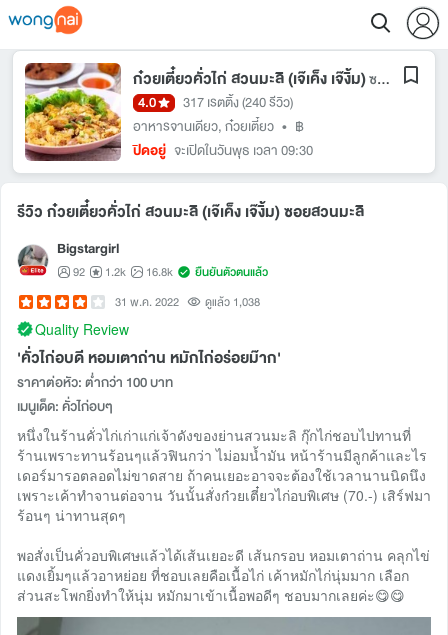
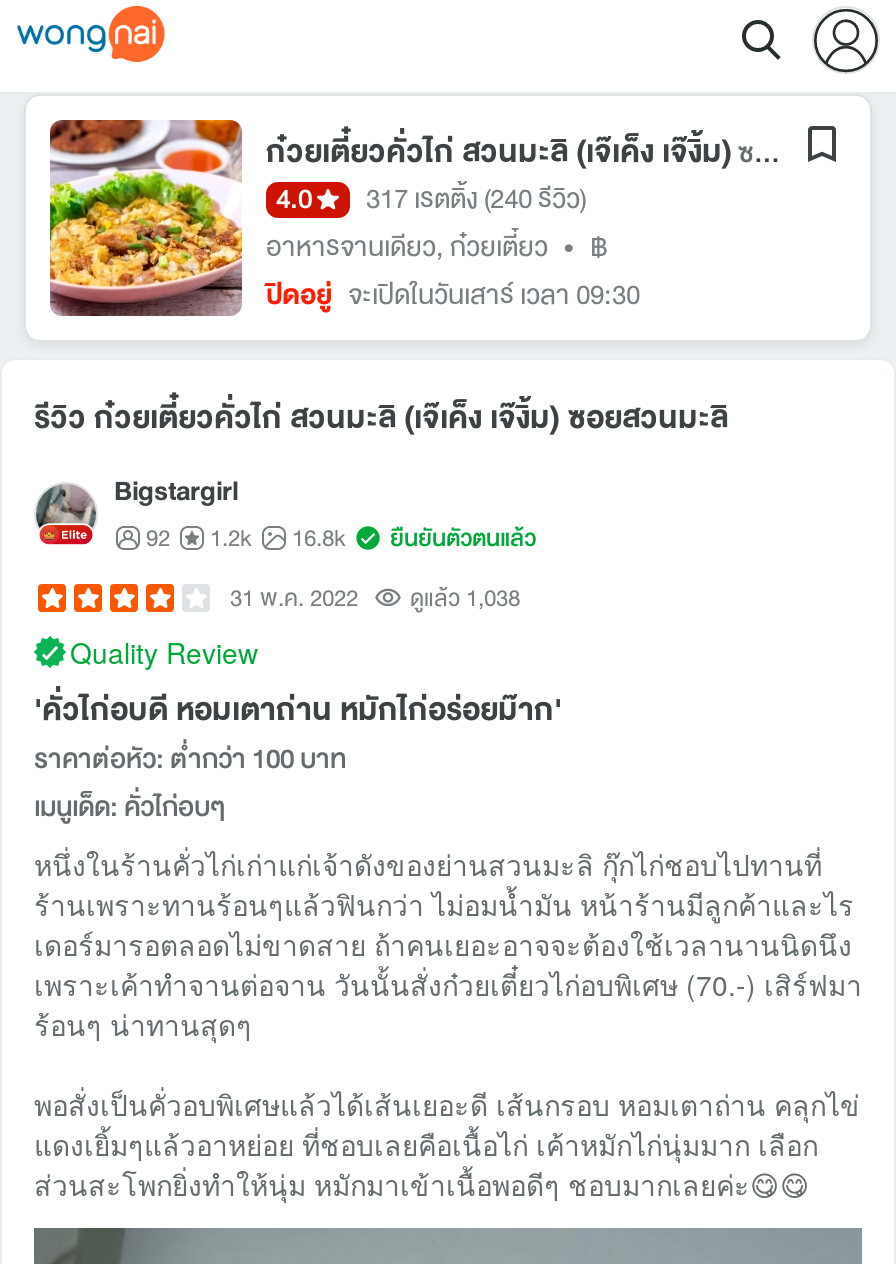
- ปิดอยู่ จะเปิดในวันพุธ เวลา 09:30
+ ปิดอยู่ จะเปิดในวันเสาร์ เวลา 09:30
